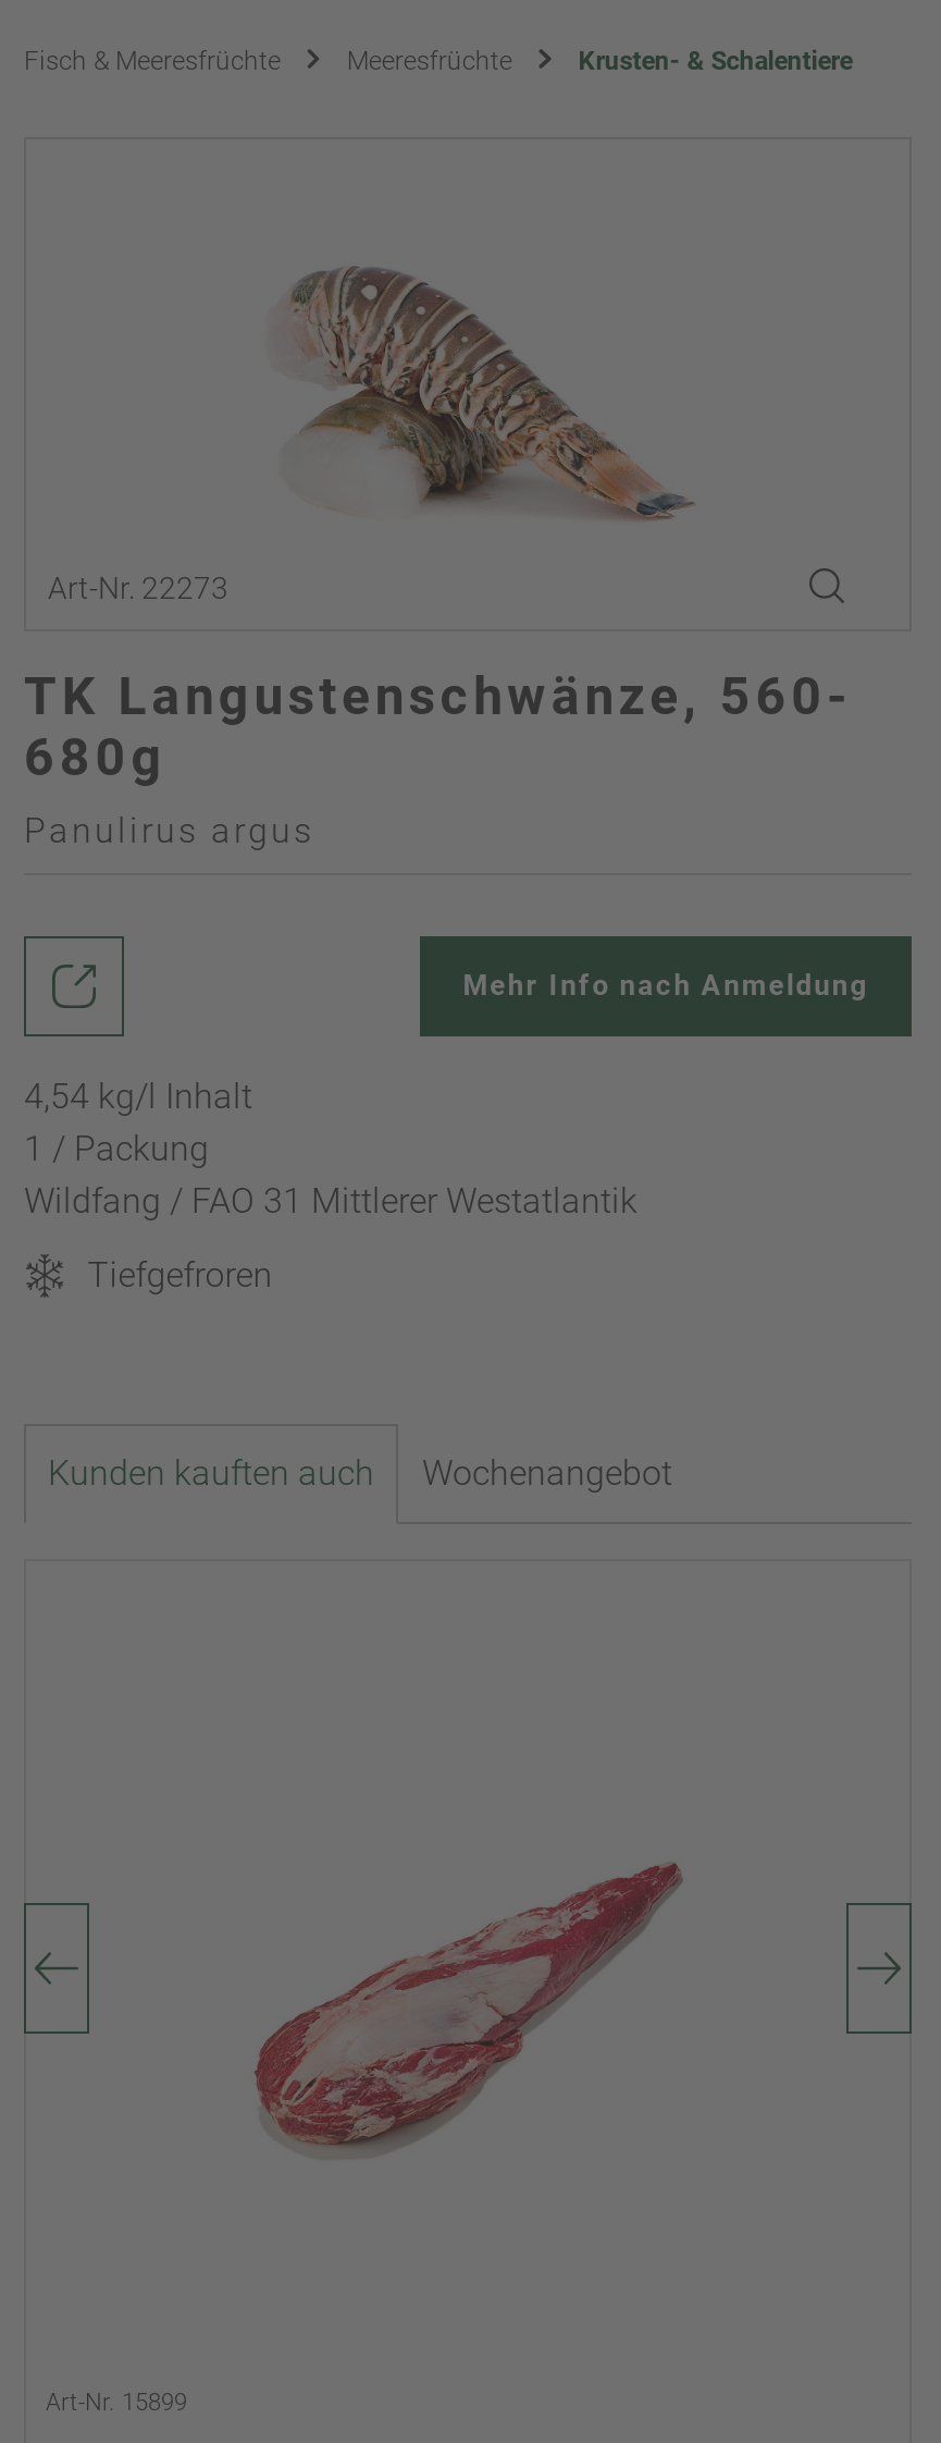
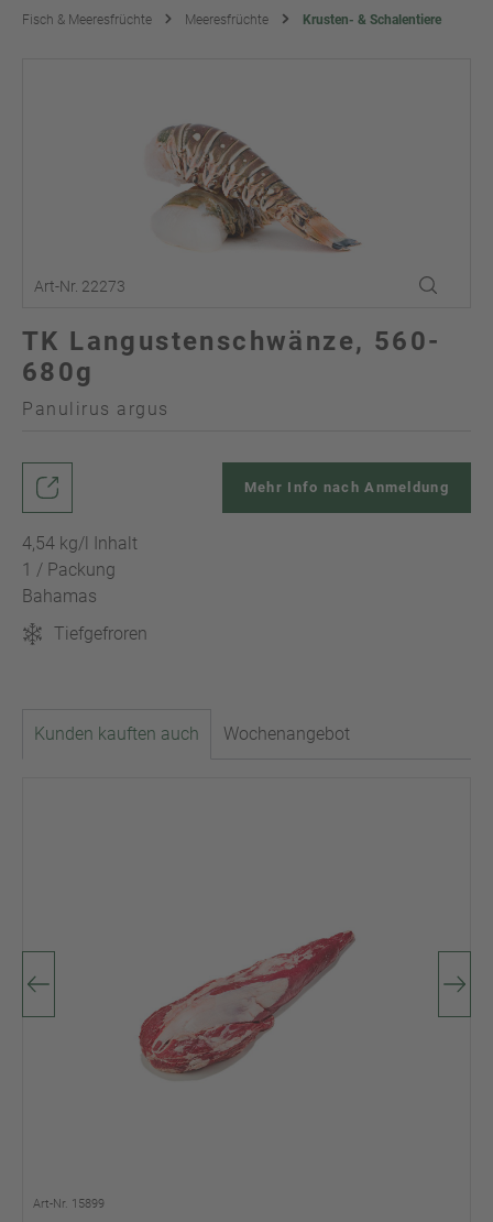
- Wildfang / FAO 31 Mittlerer Westatlantik
+ Bahamas
